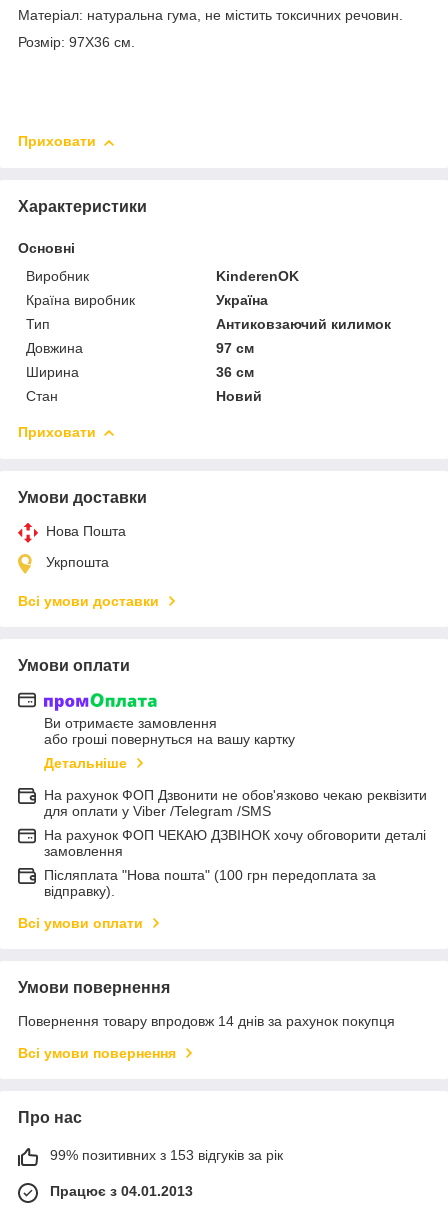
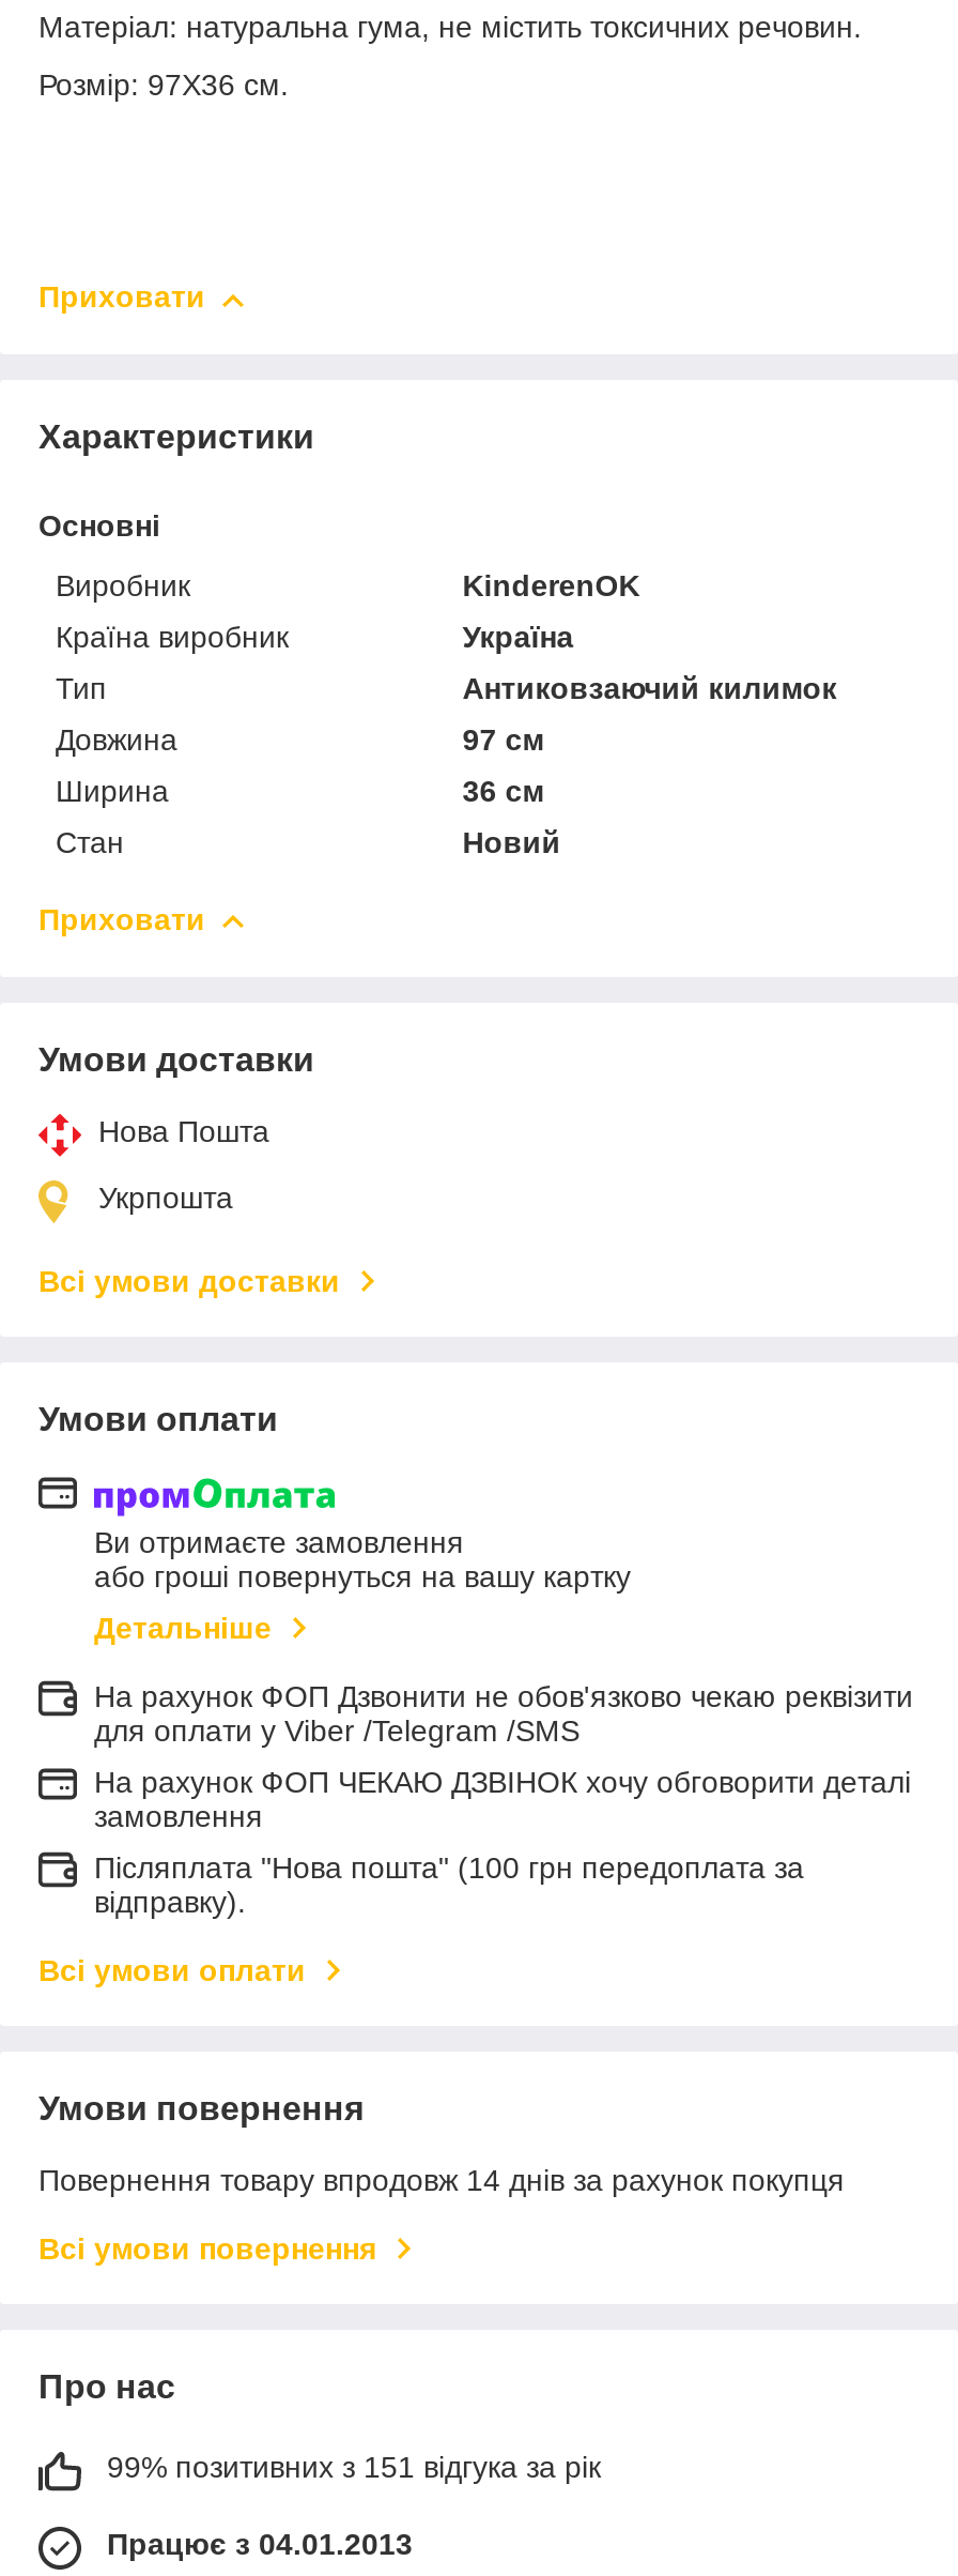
- 99% позитивних з 153 відгуків за рік
+ 99% позитивних з 151 відгука за рік
